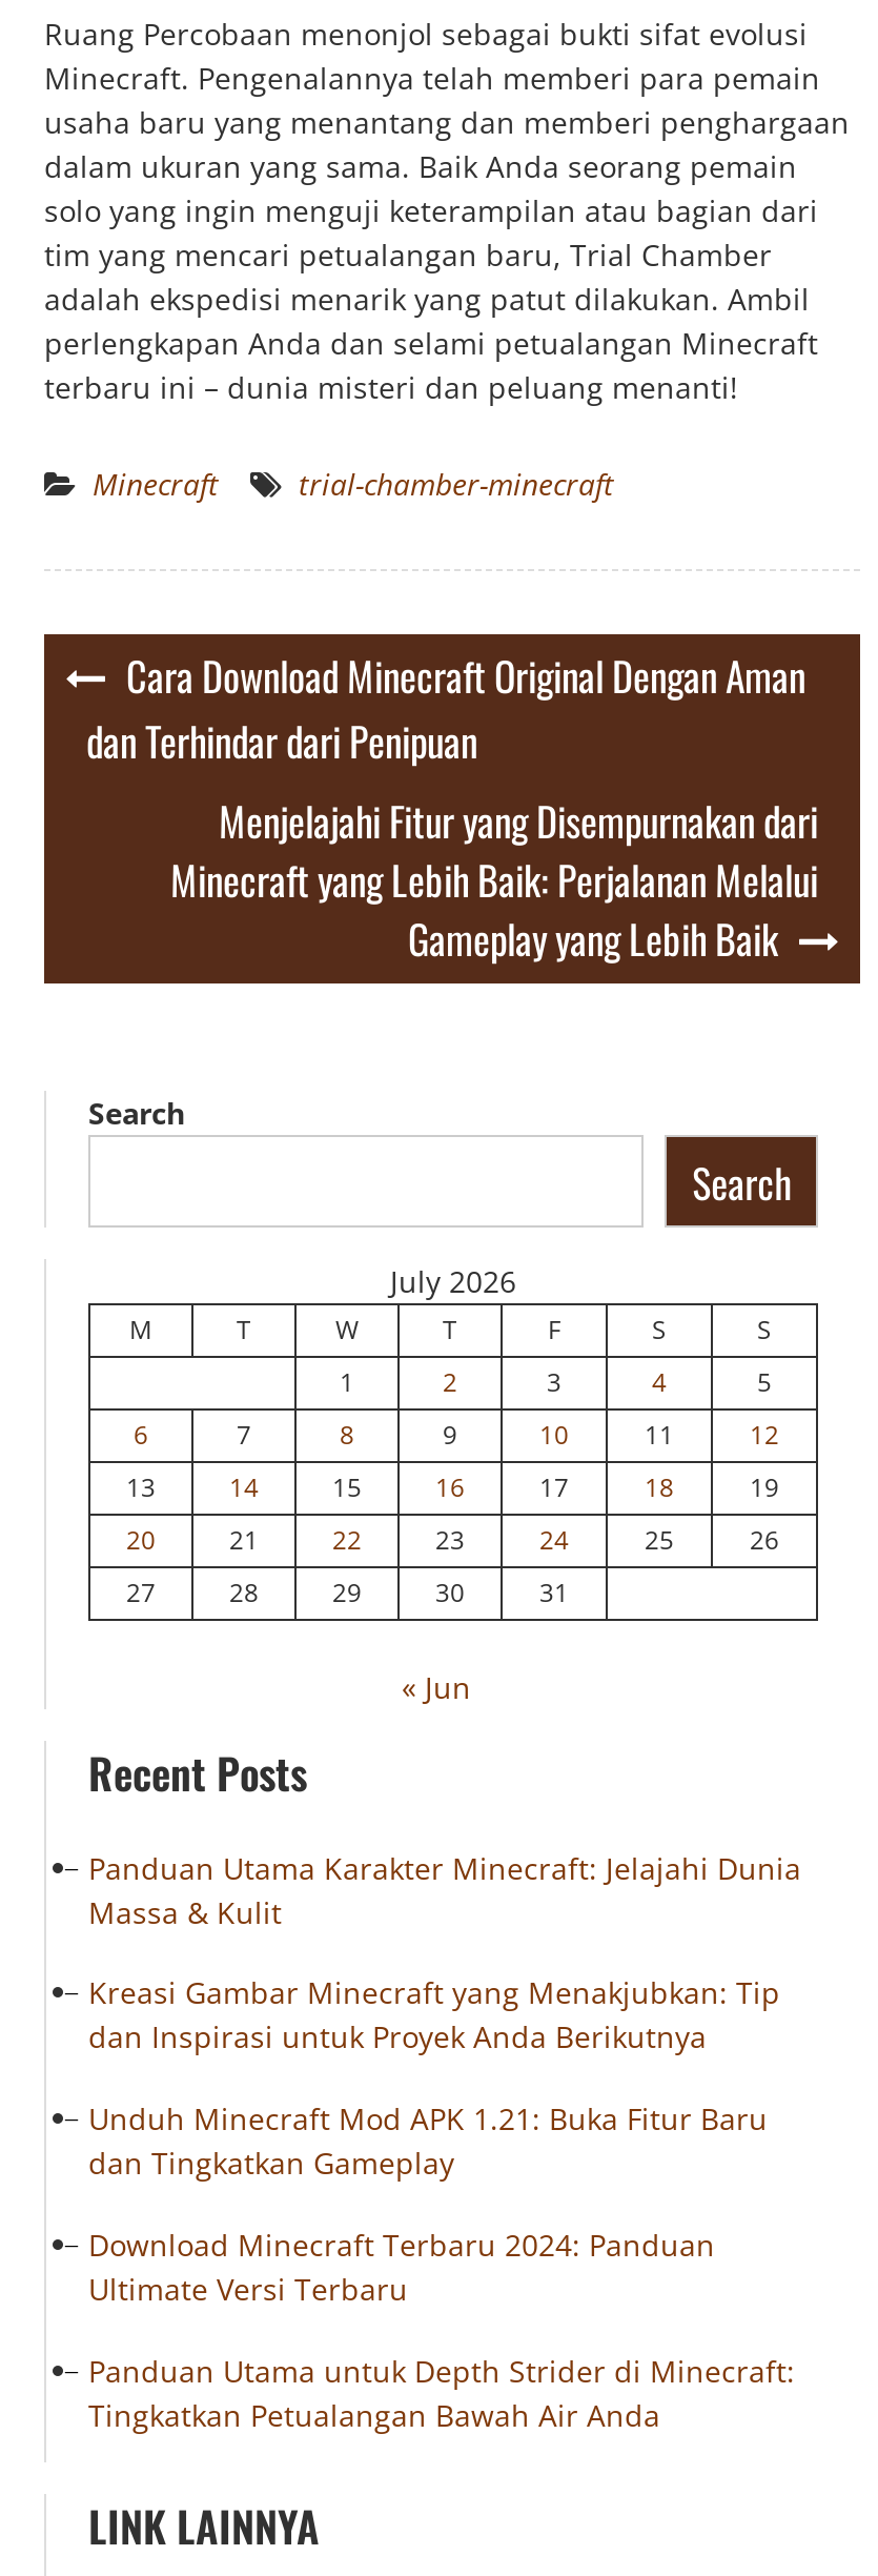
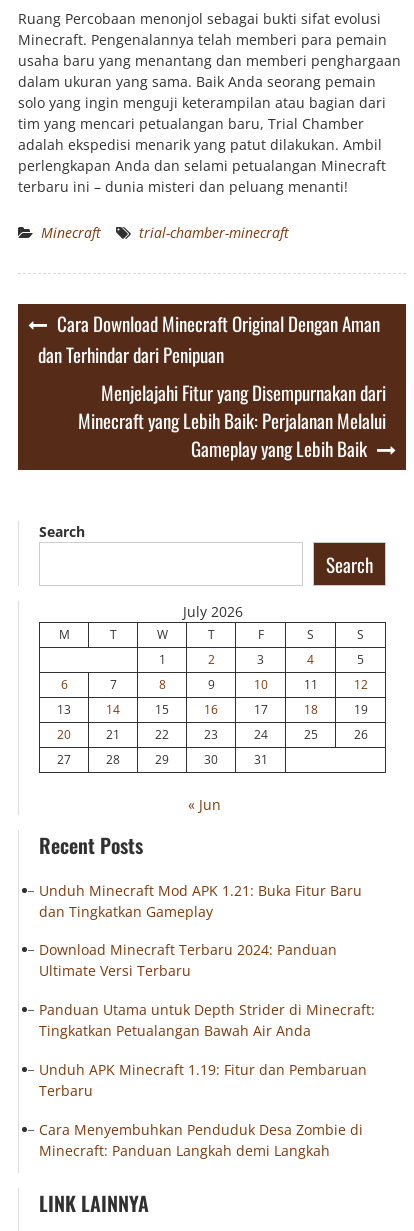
- Panduan Utama Karakter Minecraft: Jelajahi Dunia
- Massa & Kulit
- Kreasi Gambar Minecraft yang Menakjubkan: Tip
- dan Inspirasi untuk Proyek Anda Berikutnya

moved up: Unduh Minecraft Mod APK 1.21: Buka Fitur Baru | dan Tingkatkan Gameplay | Download Minecraft Terbaru 2024: Panduan | Ultimate Versi Terbaru | Panduan Utama untuk Depth Strider di Minecraft: | Tingkatkan Petualangan Bawah Air Anda

+ Unduh APK Minecraft 1.19: Fitur dan Pembaruan
+ Terbaru
+ Cara Menyembuhkan Penduduk Desa Zombie di
+ Minecraft: Panduan Langkah demi Langkah
